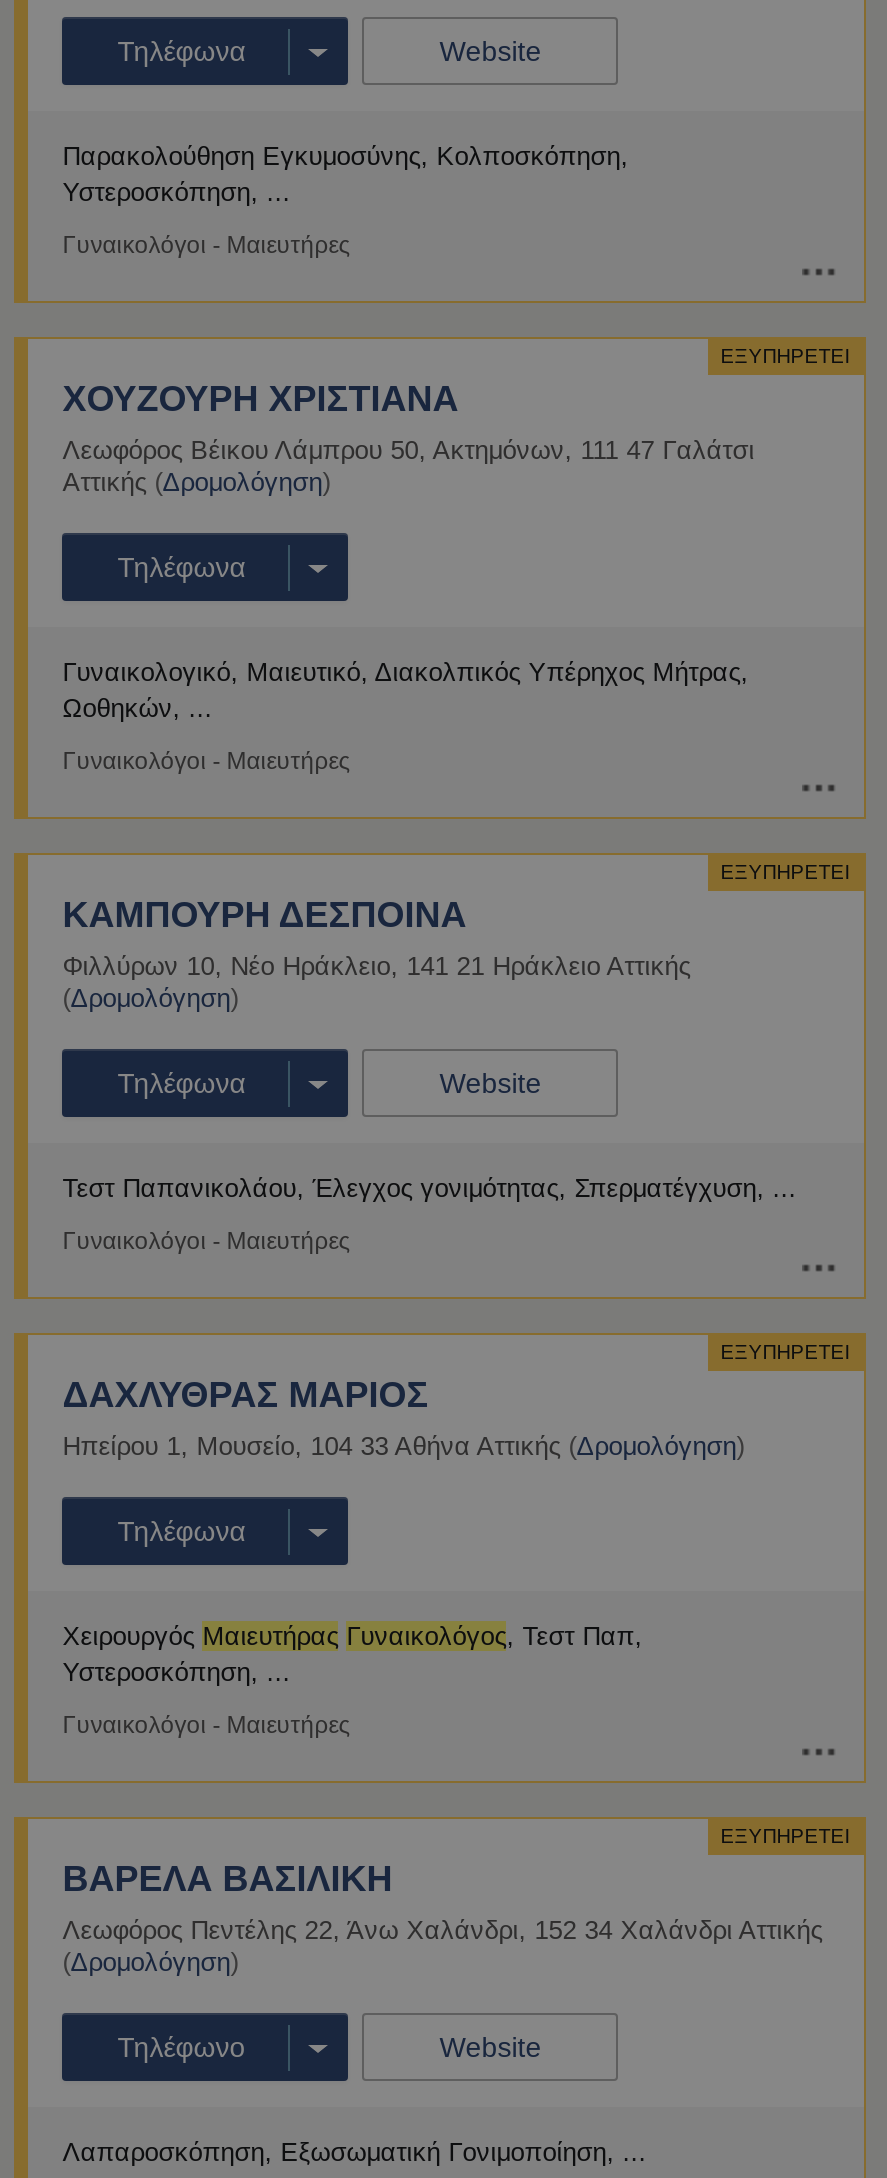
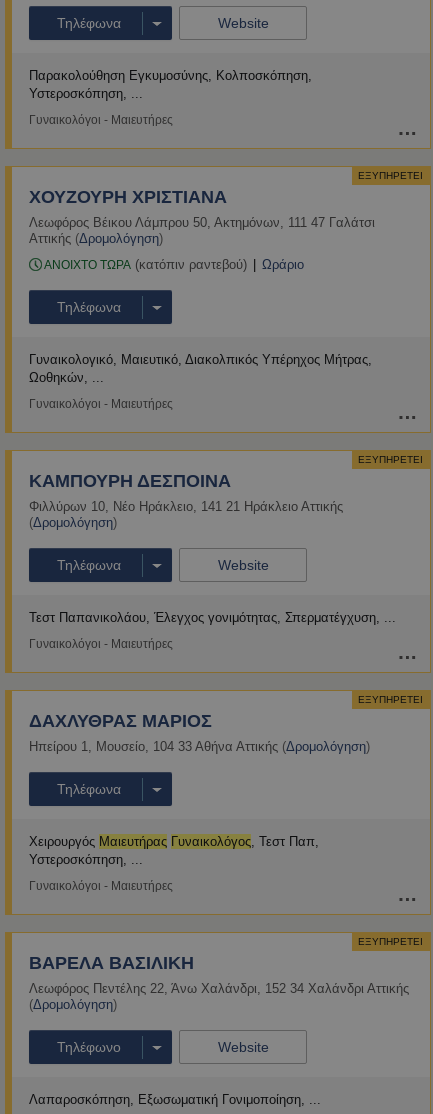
+ ΑΝΟΙΧΤΟ ΤΩΡΑ (κατόπιν ραντεβού)
+ Ωράριο
